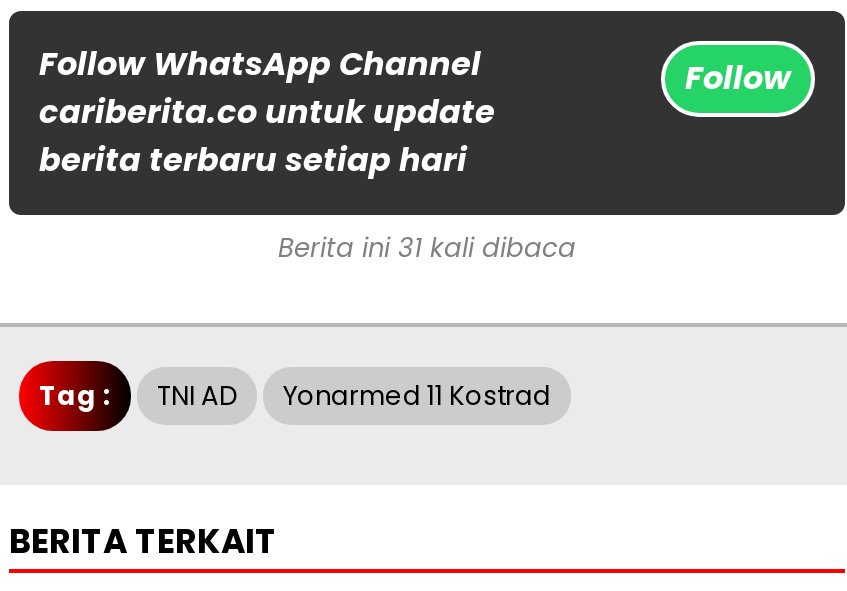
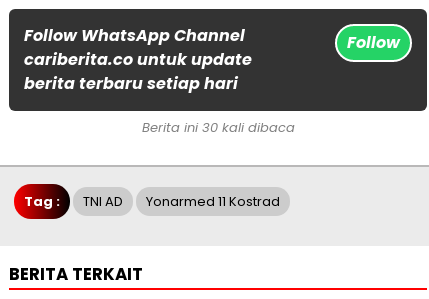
- Berita ini 31 kali dibaca
+ Berita ini 30 kali dibaca
